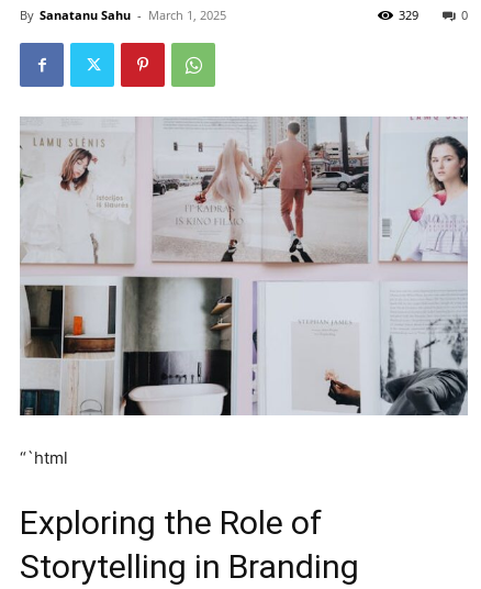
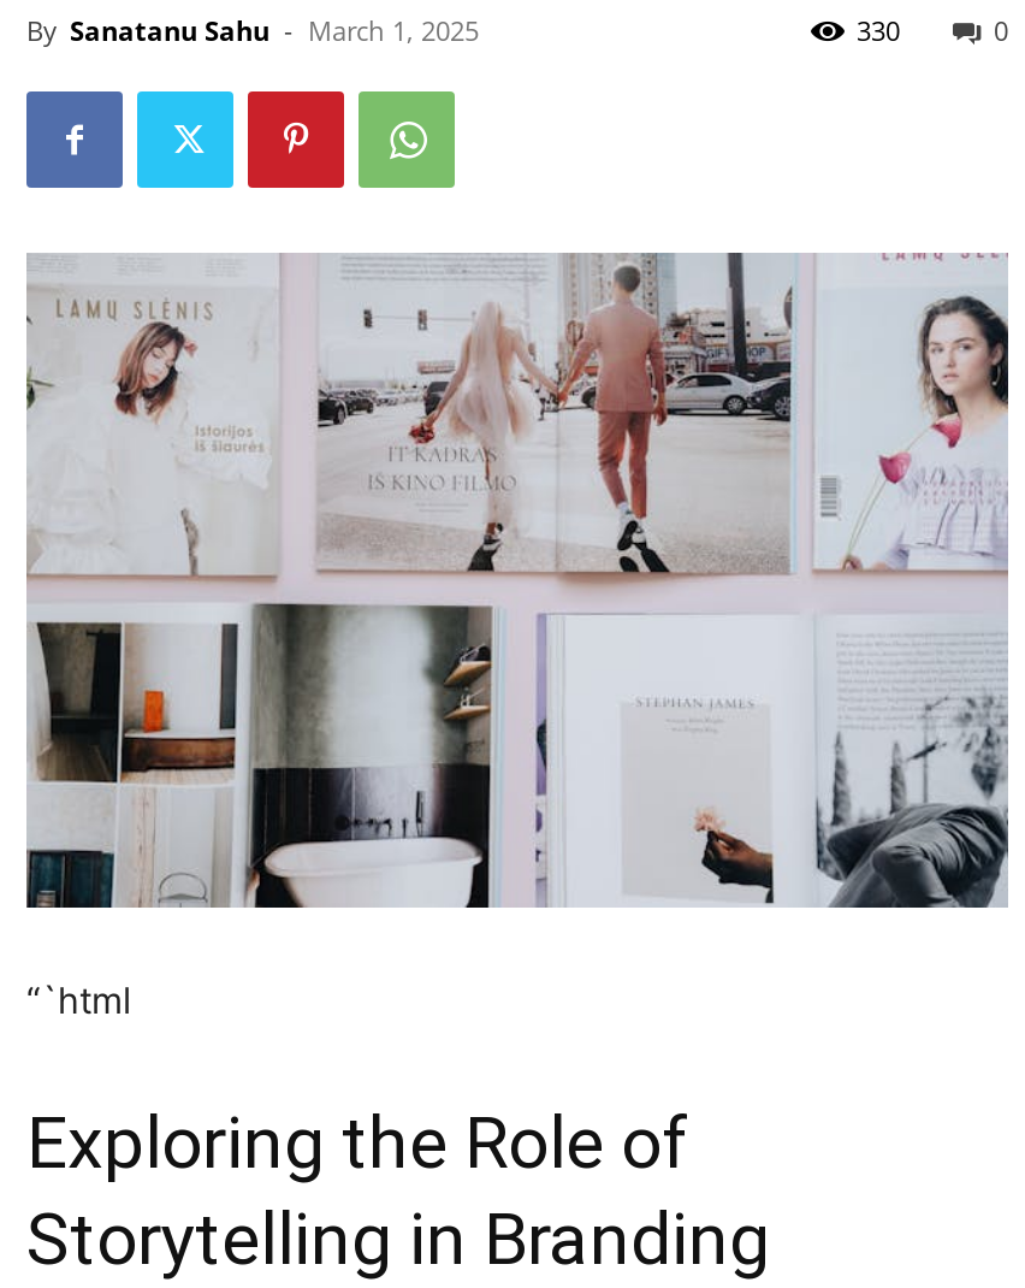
- 329
+ 330
